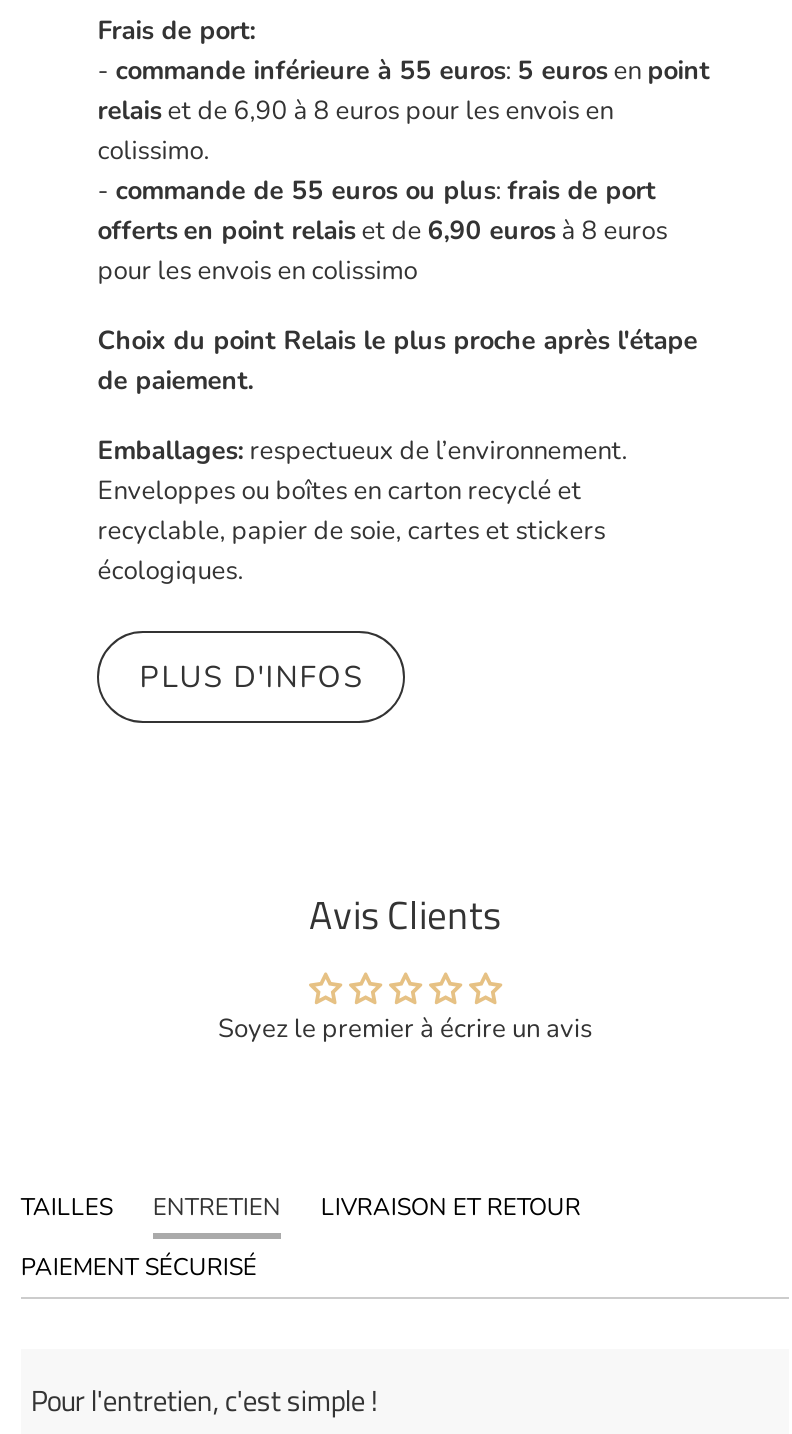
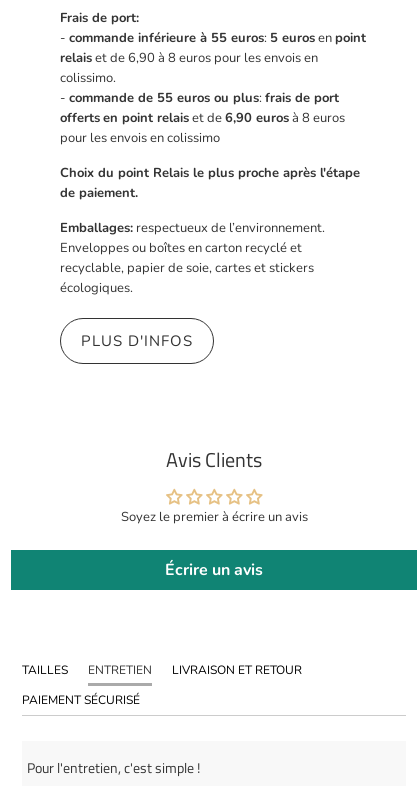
+ Écrire un avis
